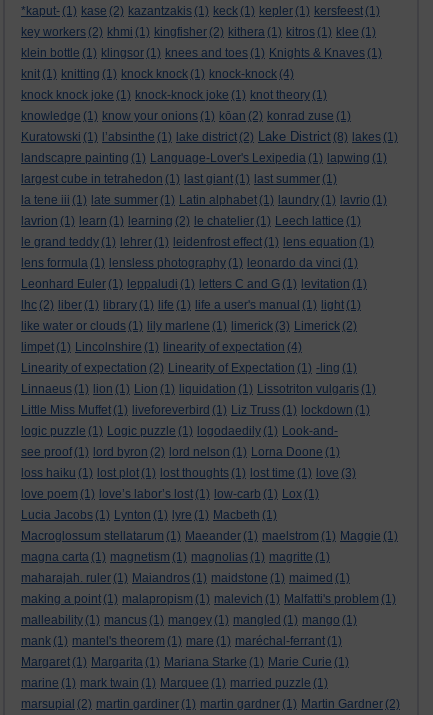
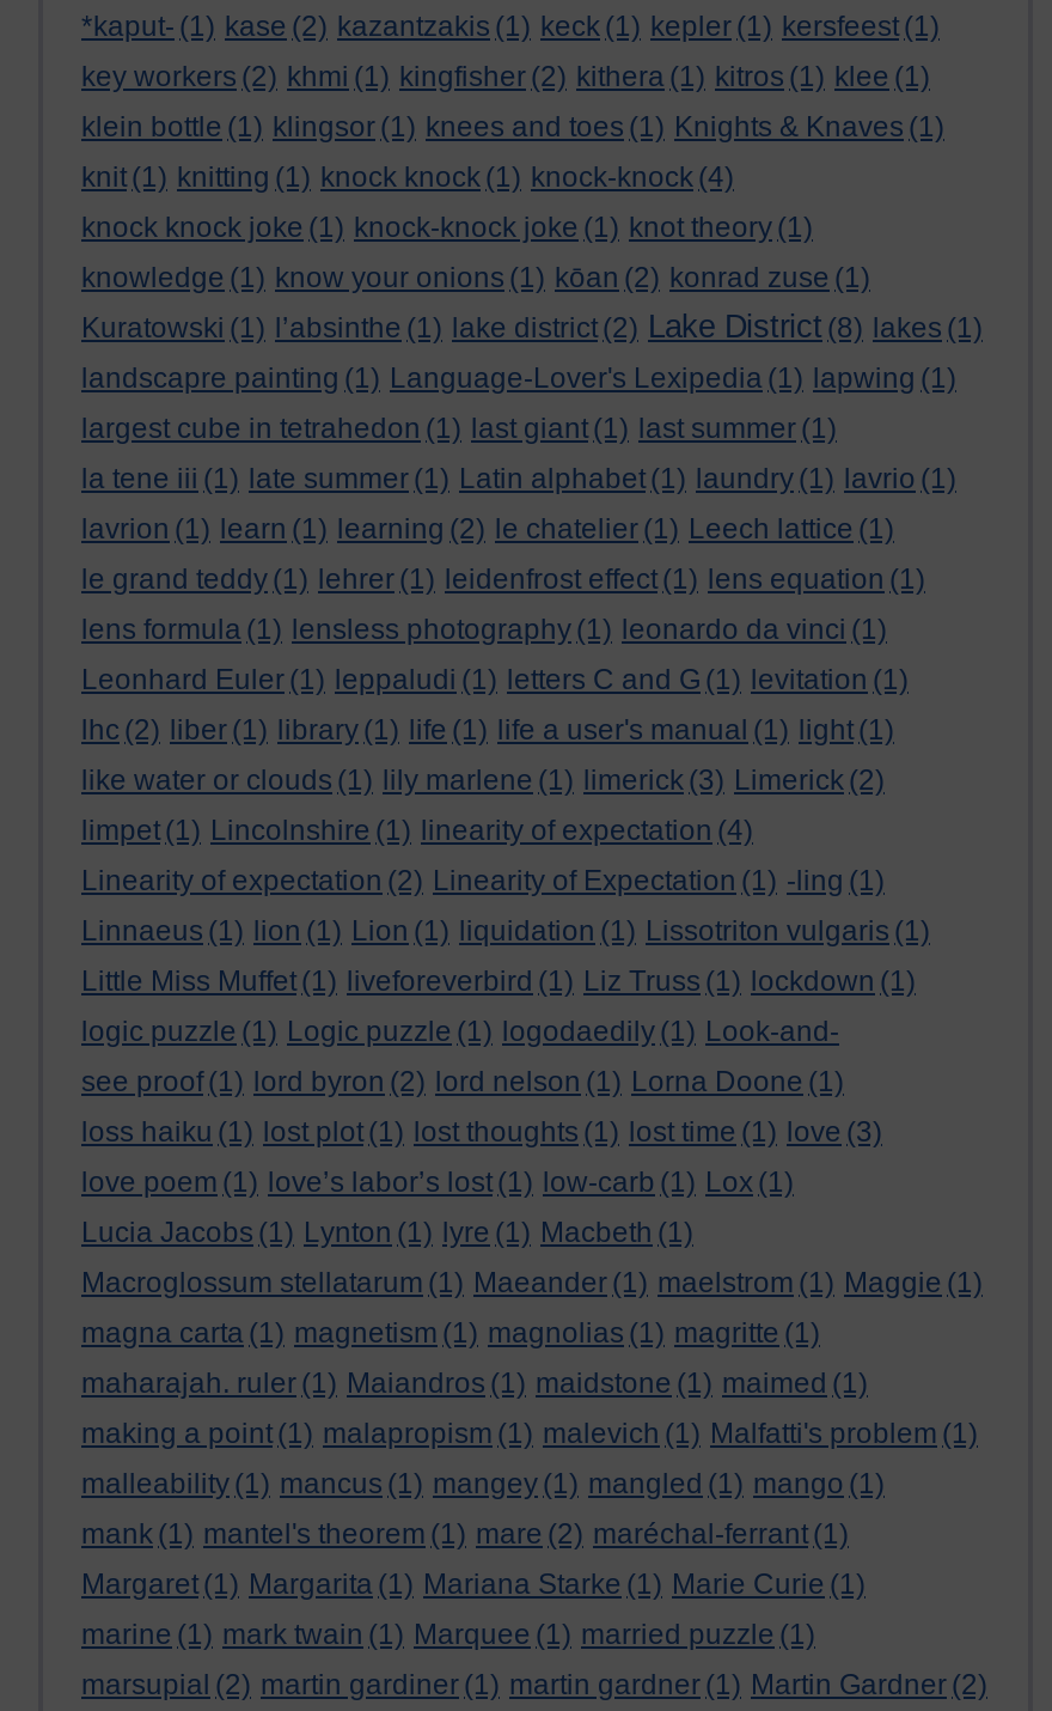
- mank (1) mantel's theorem (1) mare (1) maréchal-ferrant (1)
+ mank (1) mantel's theorem (1) mare (2) maréchal-ferrant (1)
